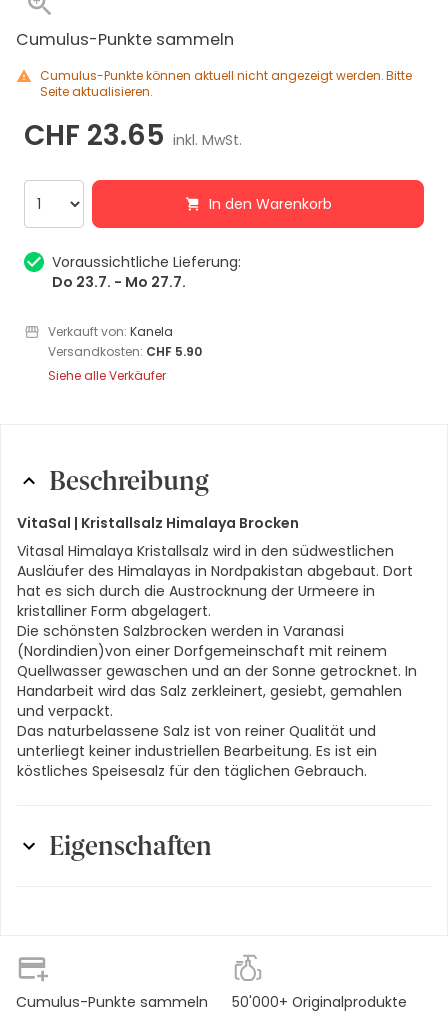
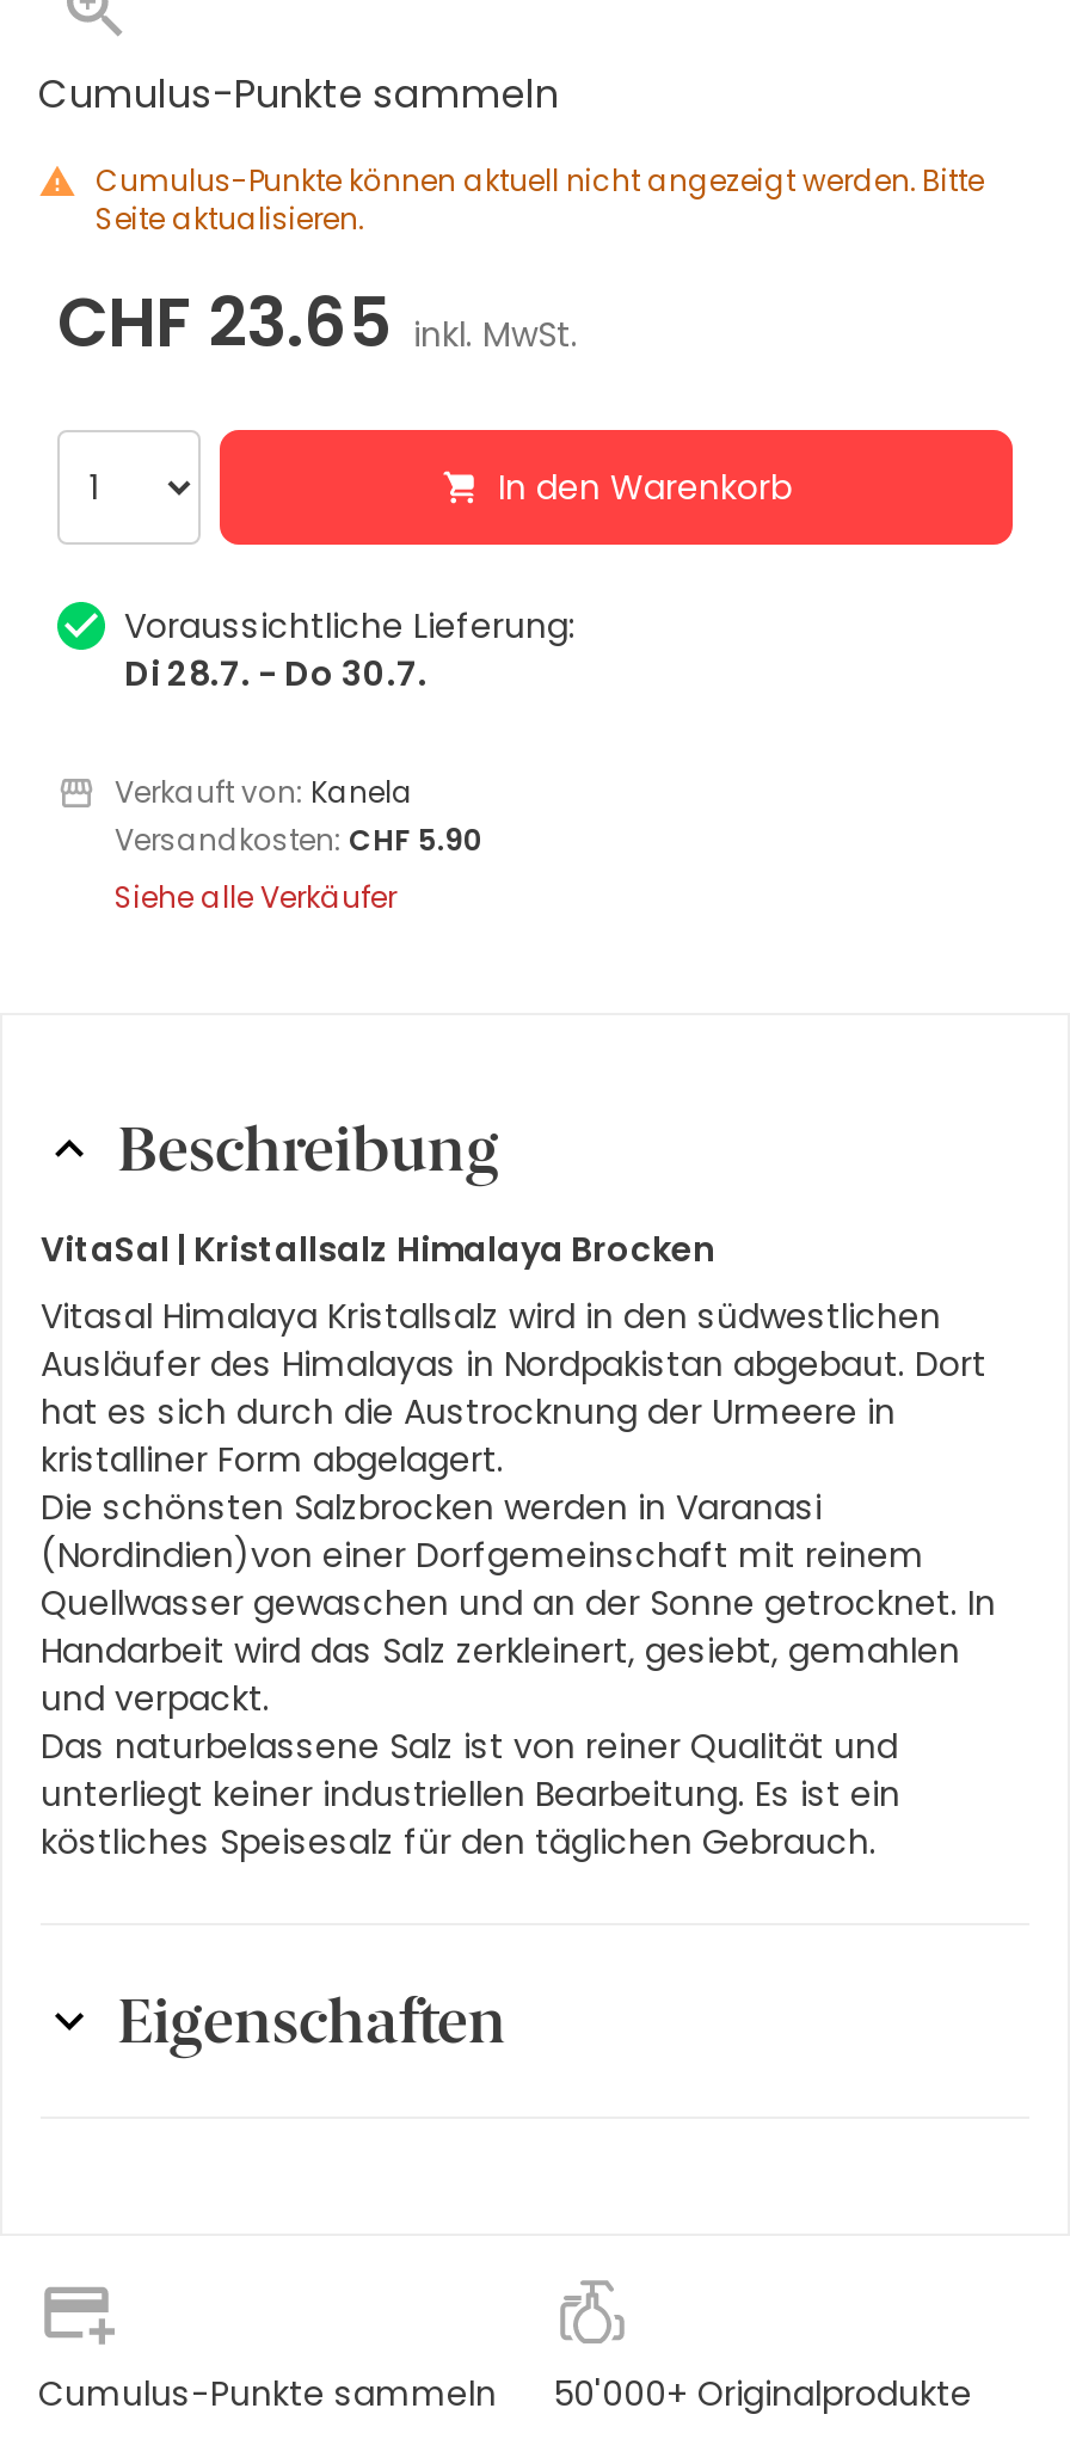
- Do 23.7. - Mo 27.7.
+ Di 28.7. - Do 30.7.
